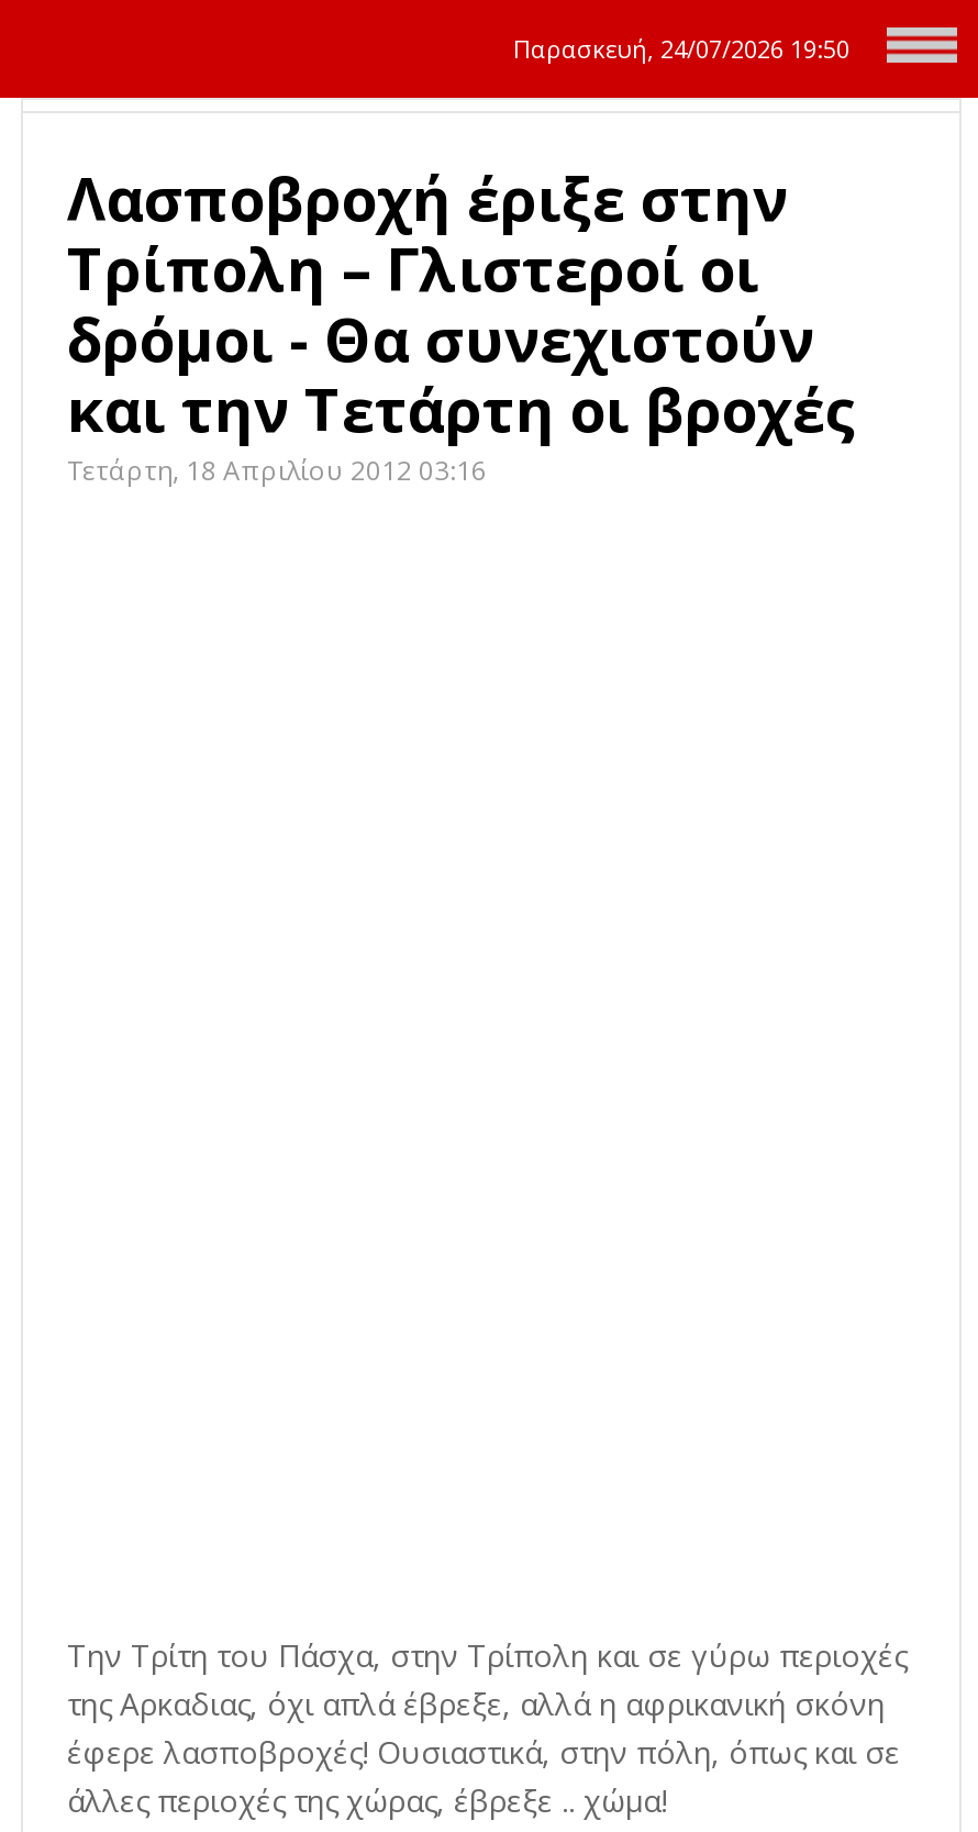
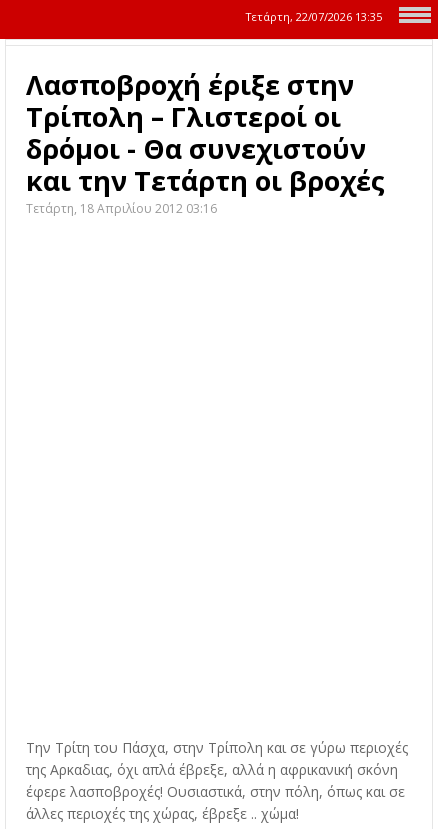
- Παρασκευή, 24/07/2026 19:50
+ Τετάρτη, 22/07/2026 13:35
